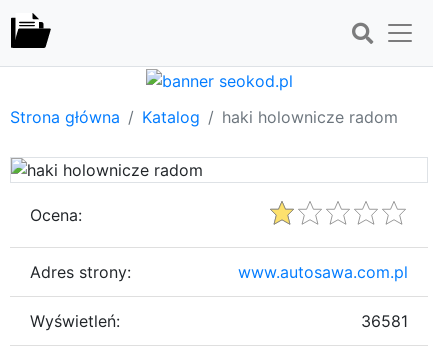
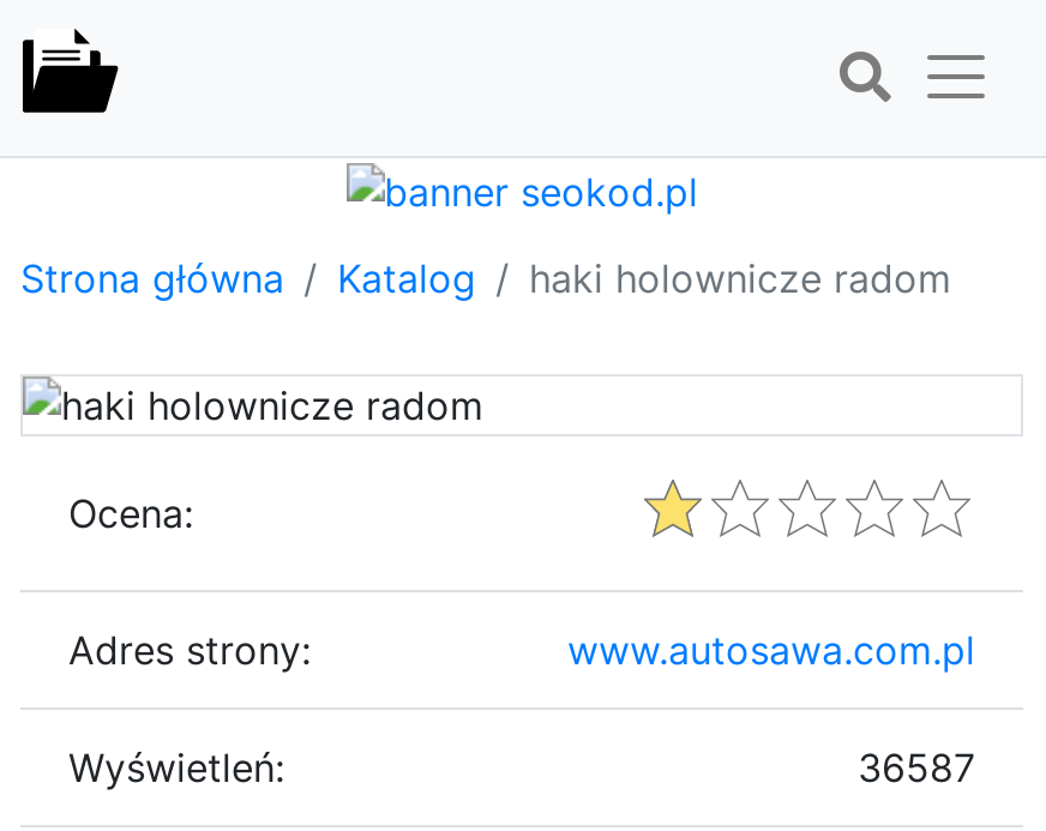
- 36581
+ 36587
